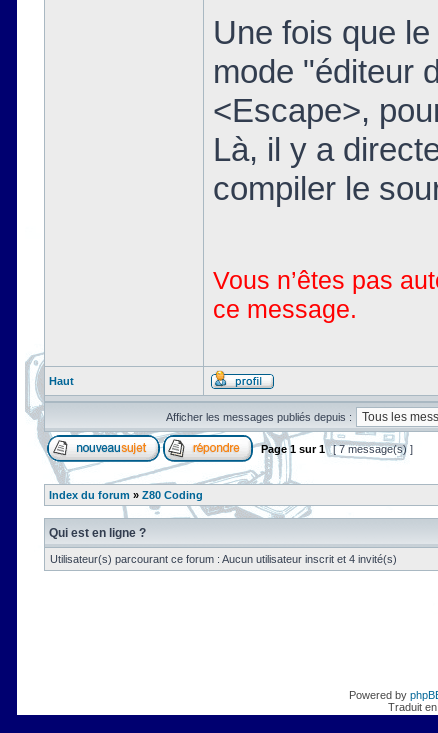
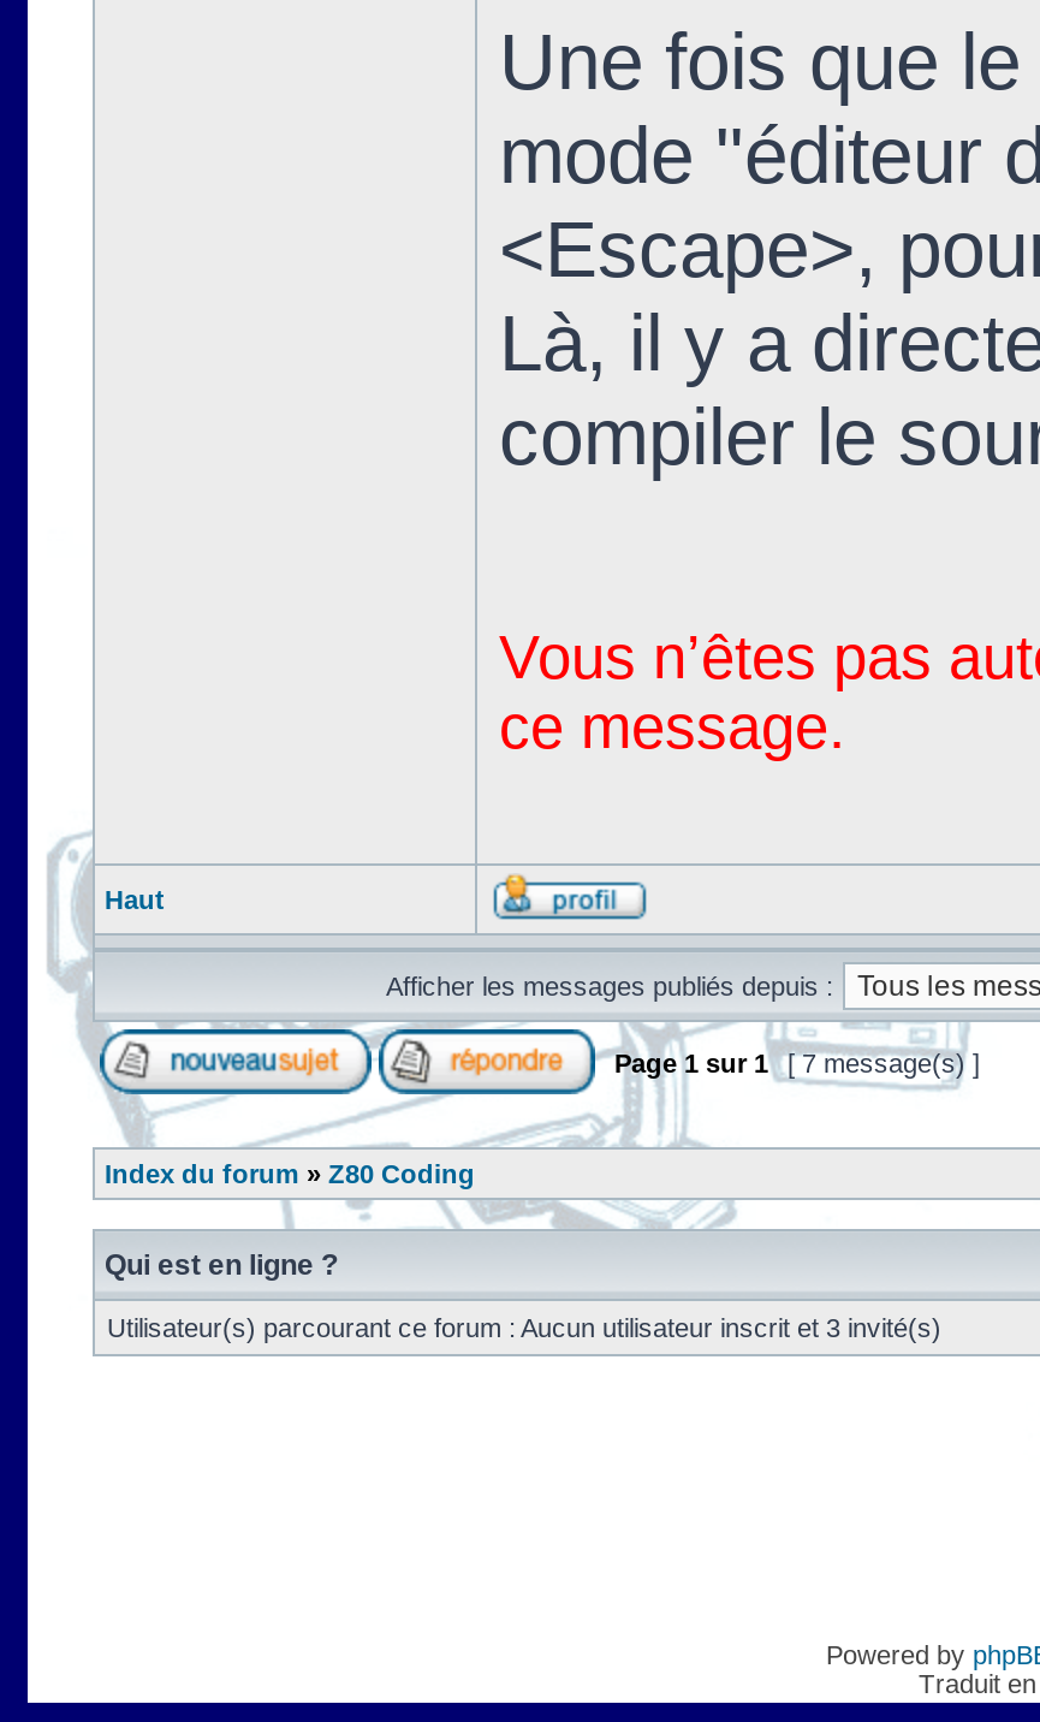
- Utilisateur(s) parcourant ce forum : Aucun utilisateur inscrit et 4 invité(s)
+ Utilisateur(s) parcourant ce forum : Aucun utilisateur inscrit et 3 invité(s)
